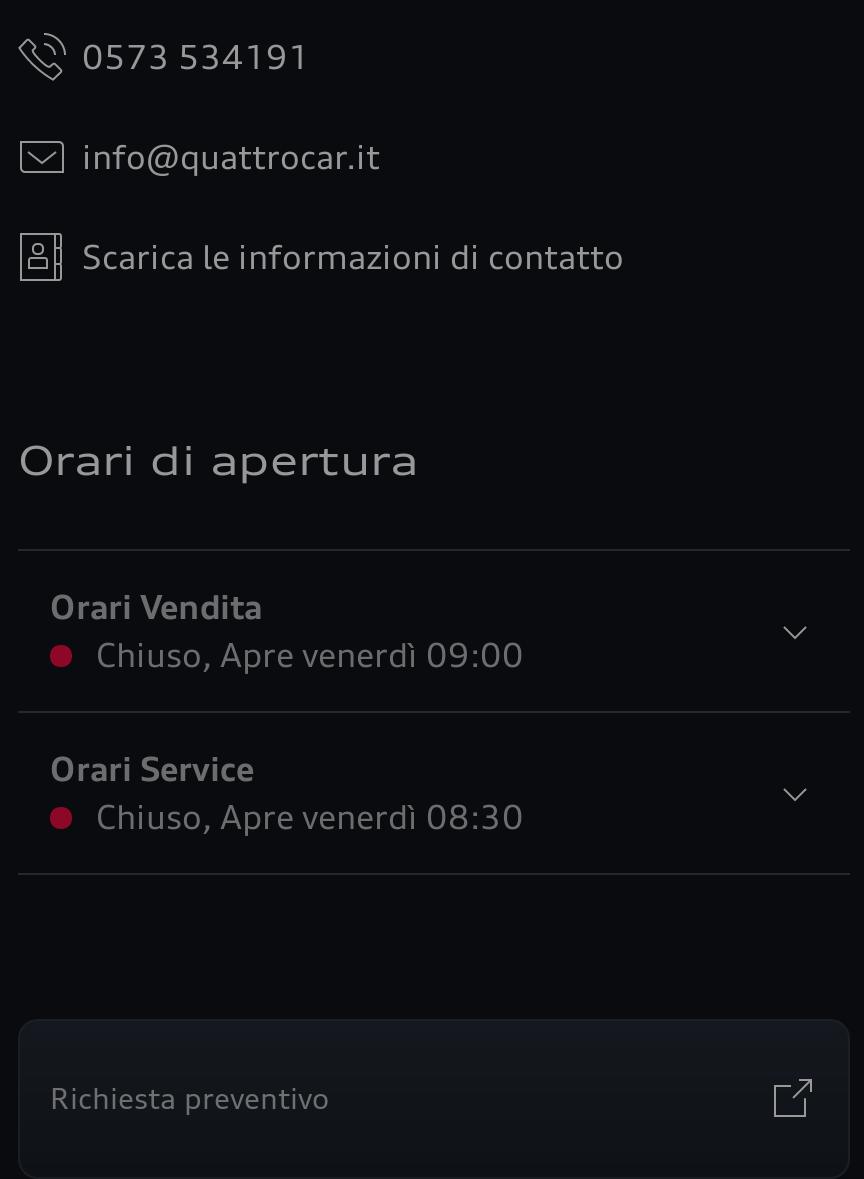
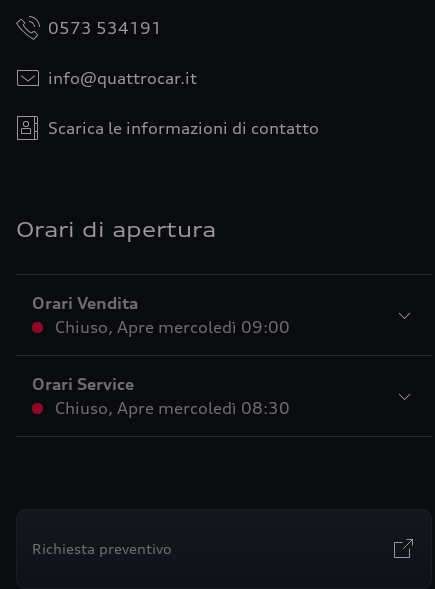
- Chiuso, Apre venerdì 09:00
+ Chiuso, Apre mercoledì 09:00

- Chiuso, Apre venerdì 08:30
+ Chiuso, Apre mercoledì 08:30
